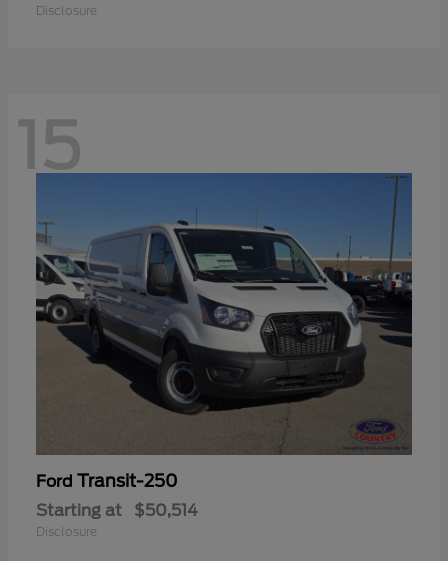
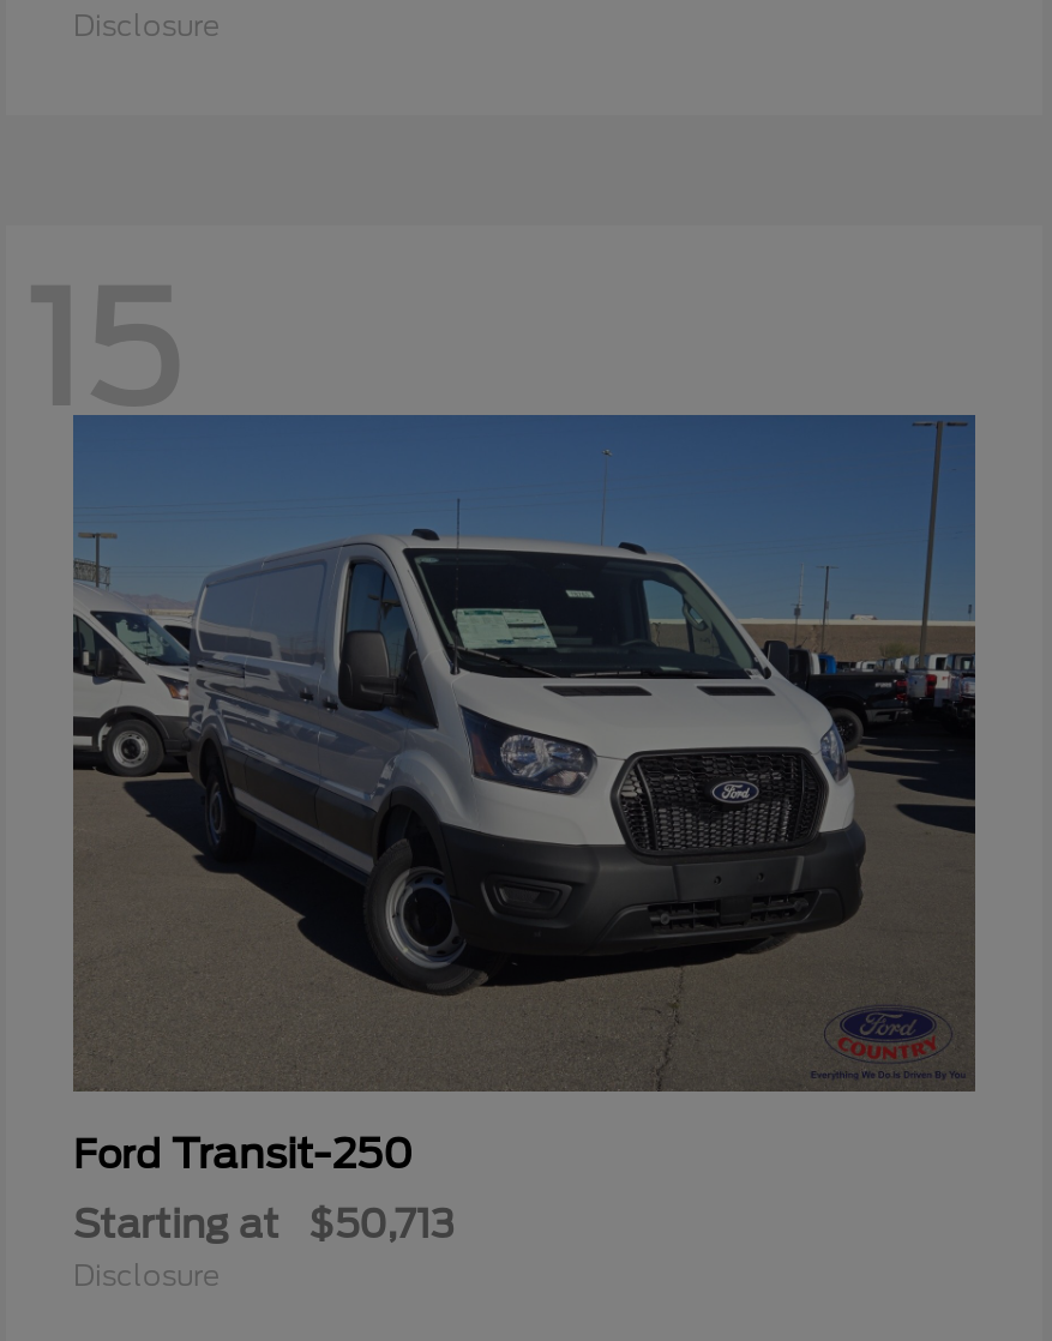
- Starting at $50,514
+ Starting at $50,713
